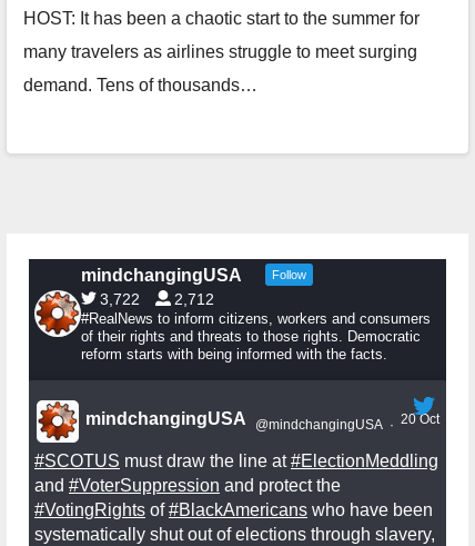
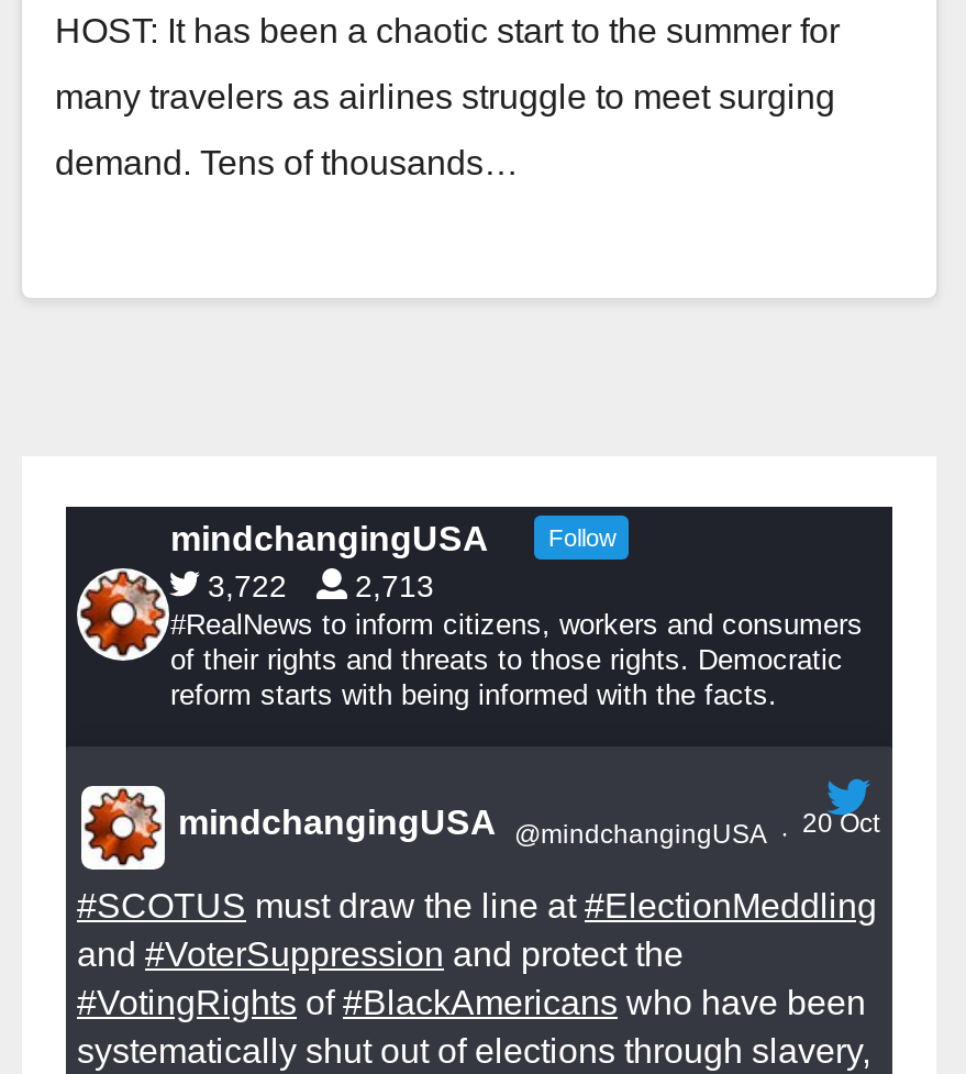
- 3,722 2,712
+ 3,722 2,713
